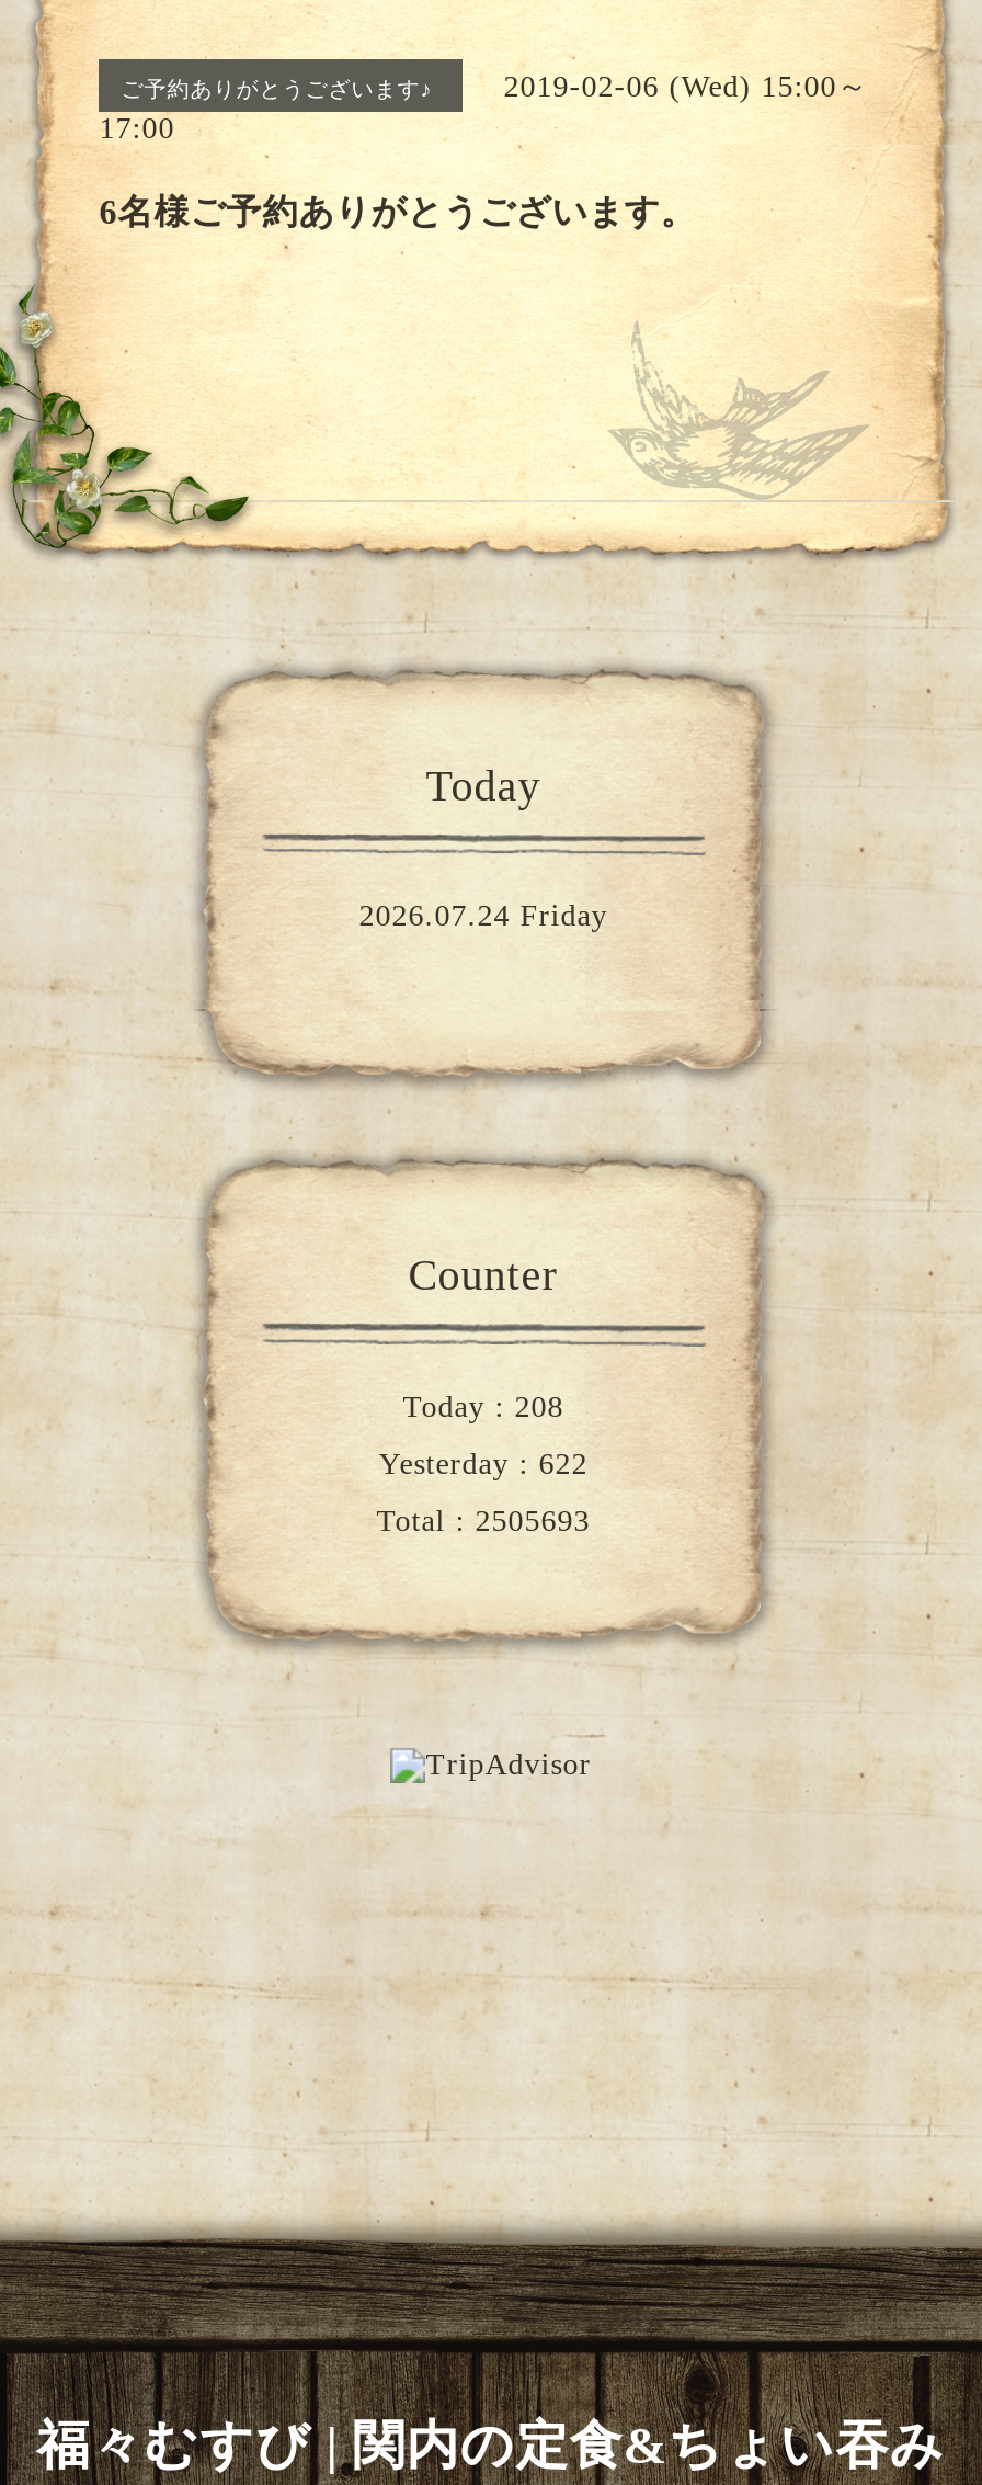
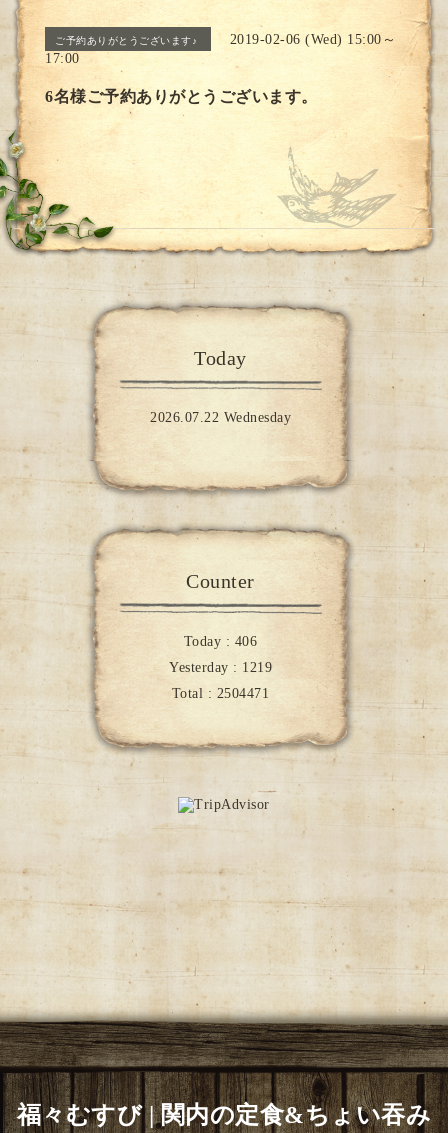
- 2026.07.24 Friday
+ 2026.07.22 Wednesday

- Today : 208
+ Today : 406

- Yesterday : 622
+ Yesterday : 1219

- Total : 2505693
+ Total : 2504471
